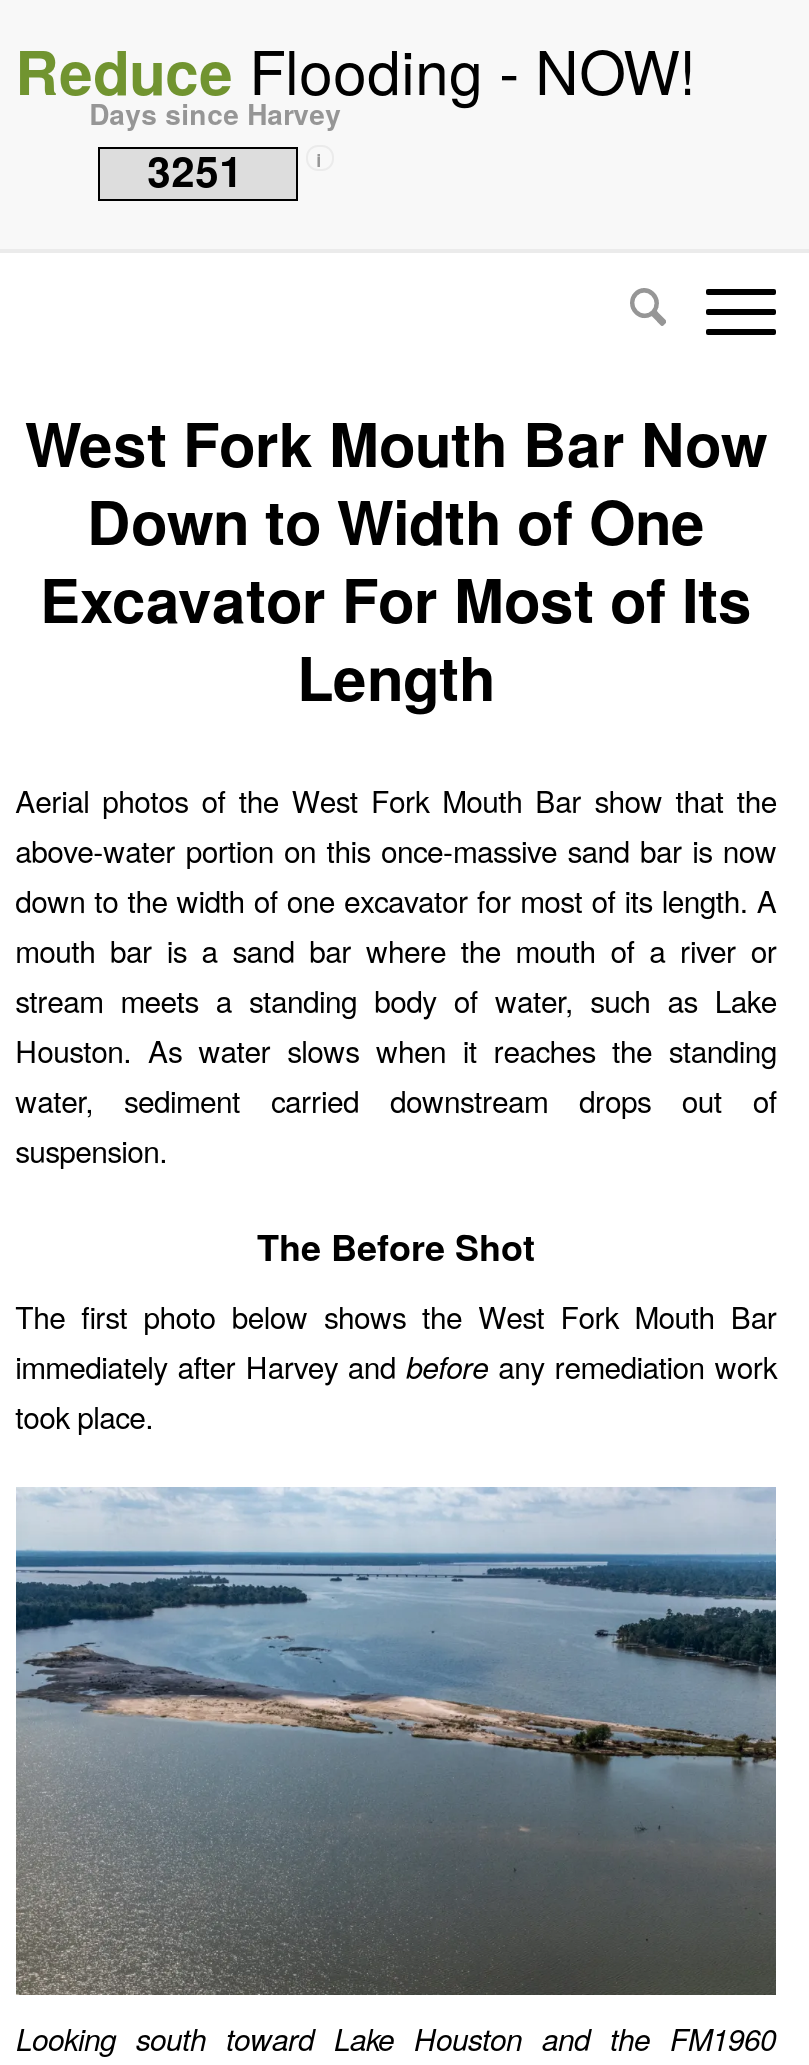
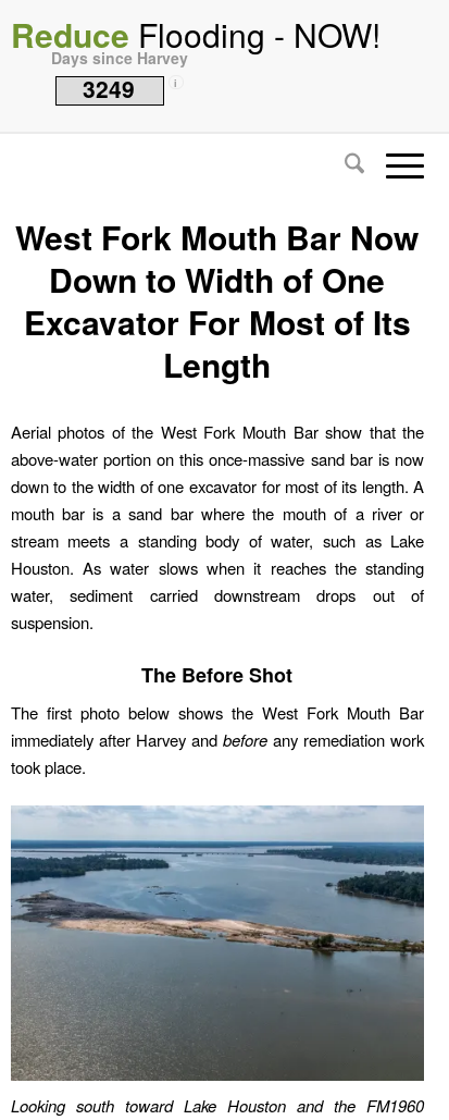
- 3251
+ 3249
